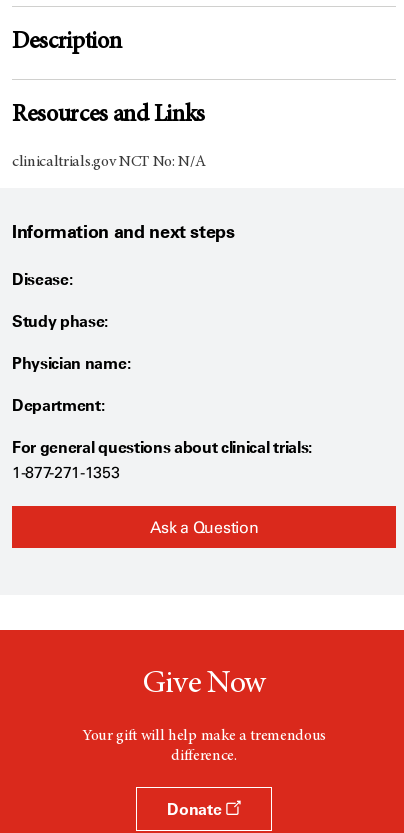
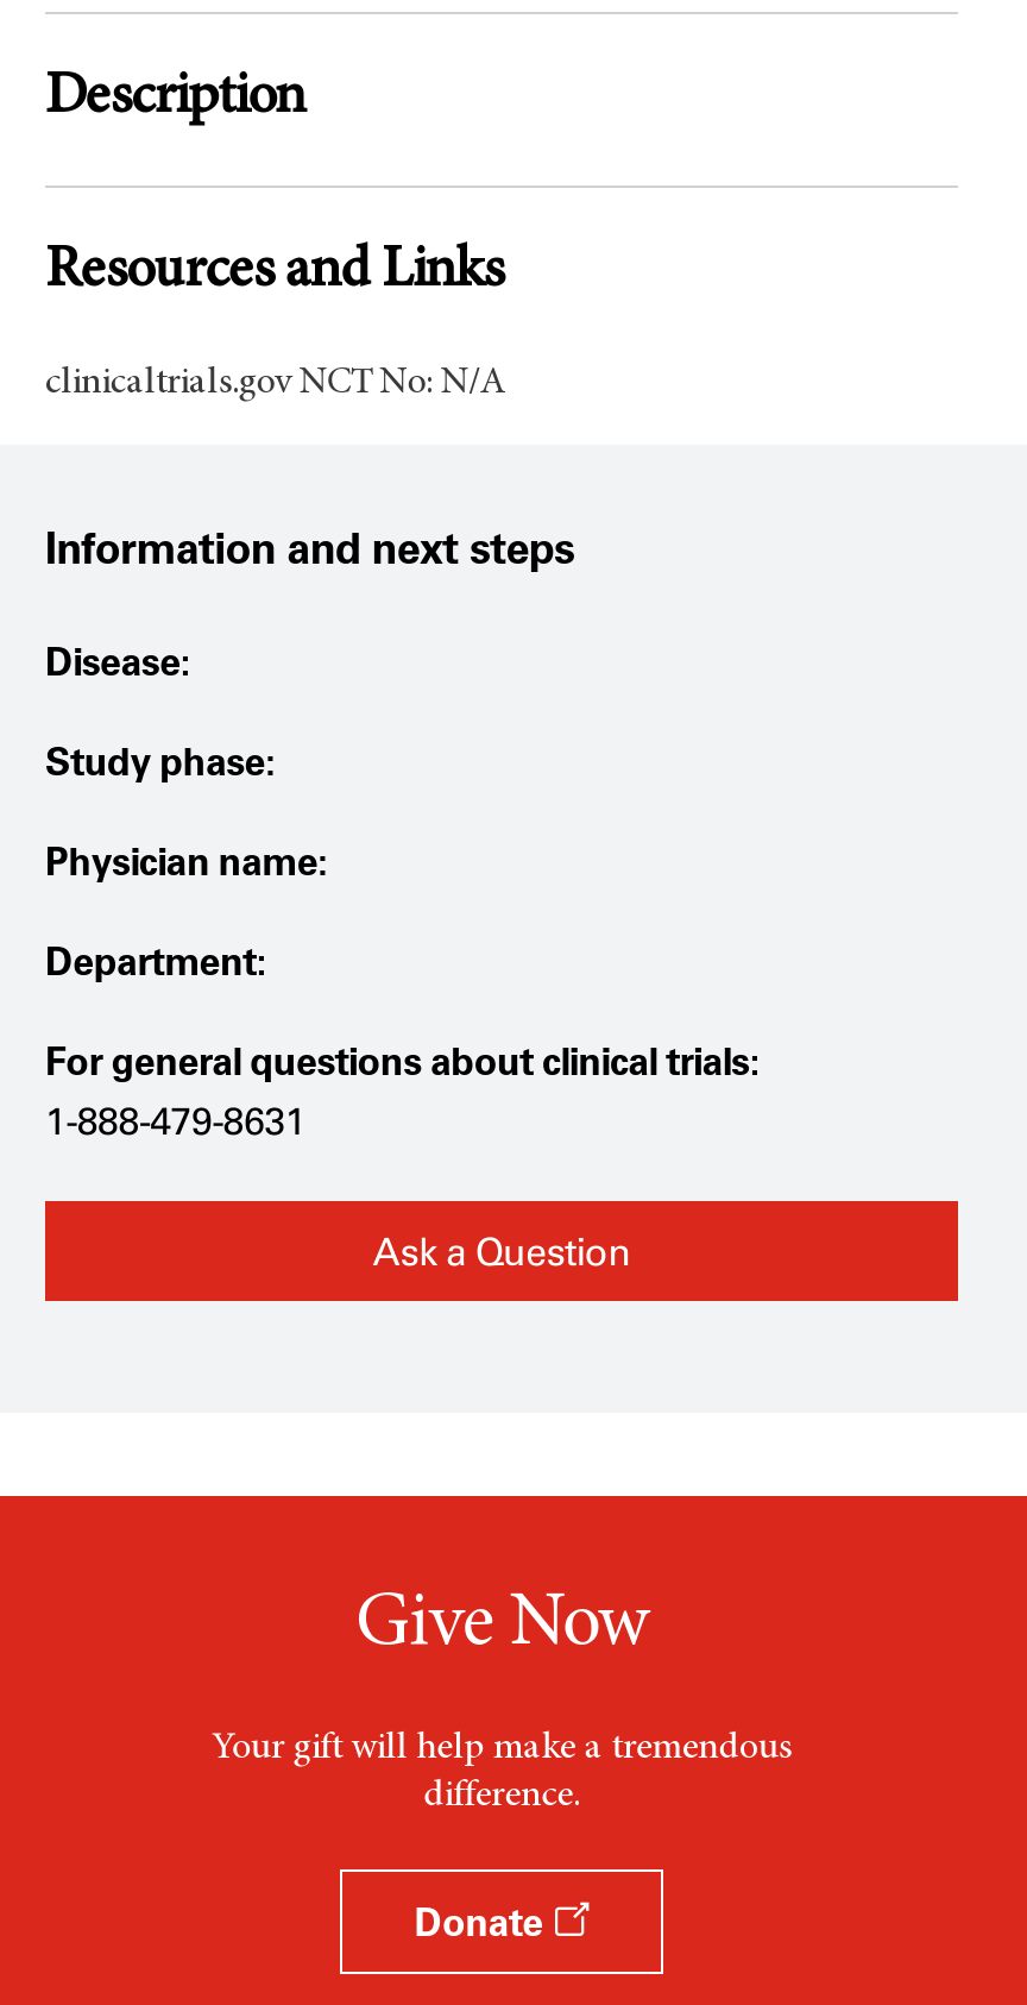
- 1-877-271-1353
+ 1-888-479-8631
